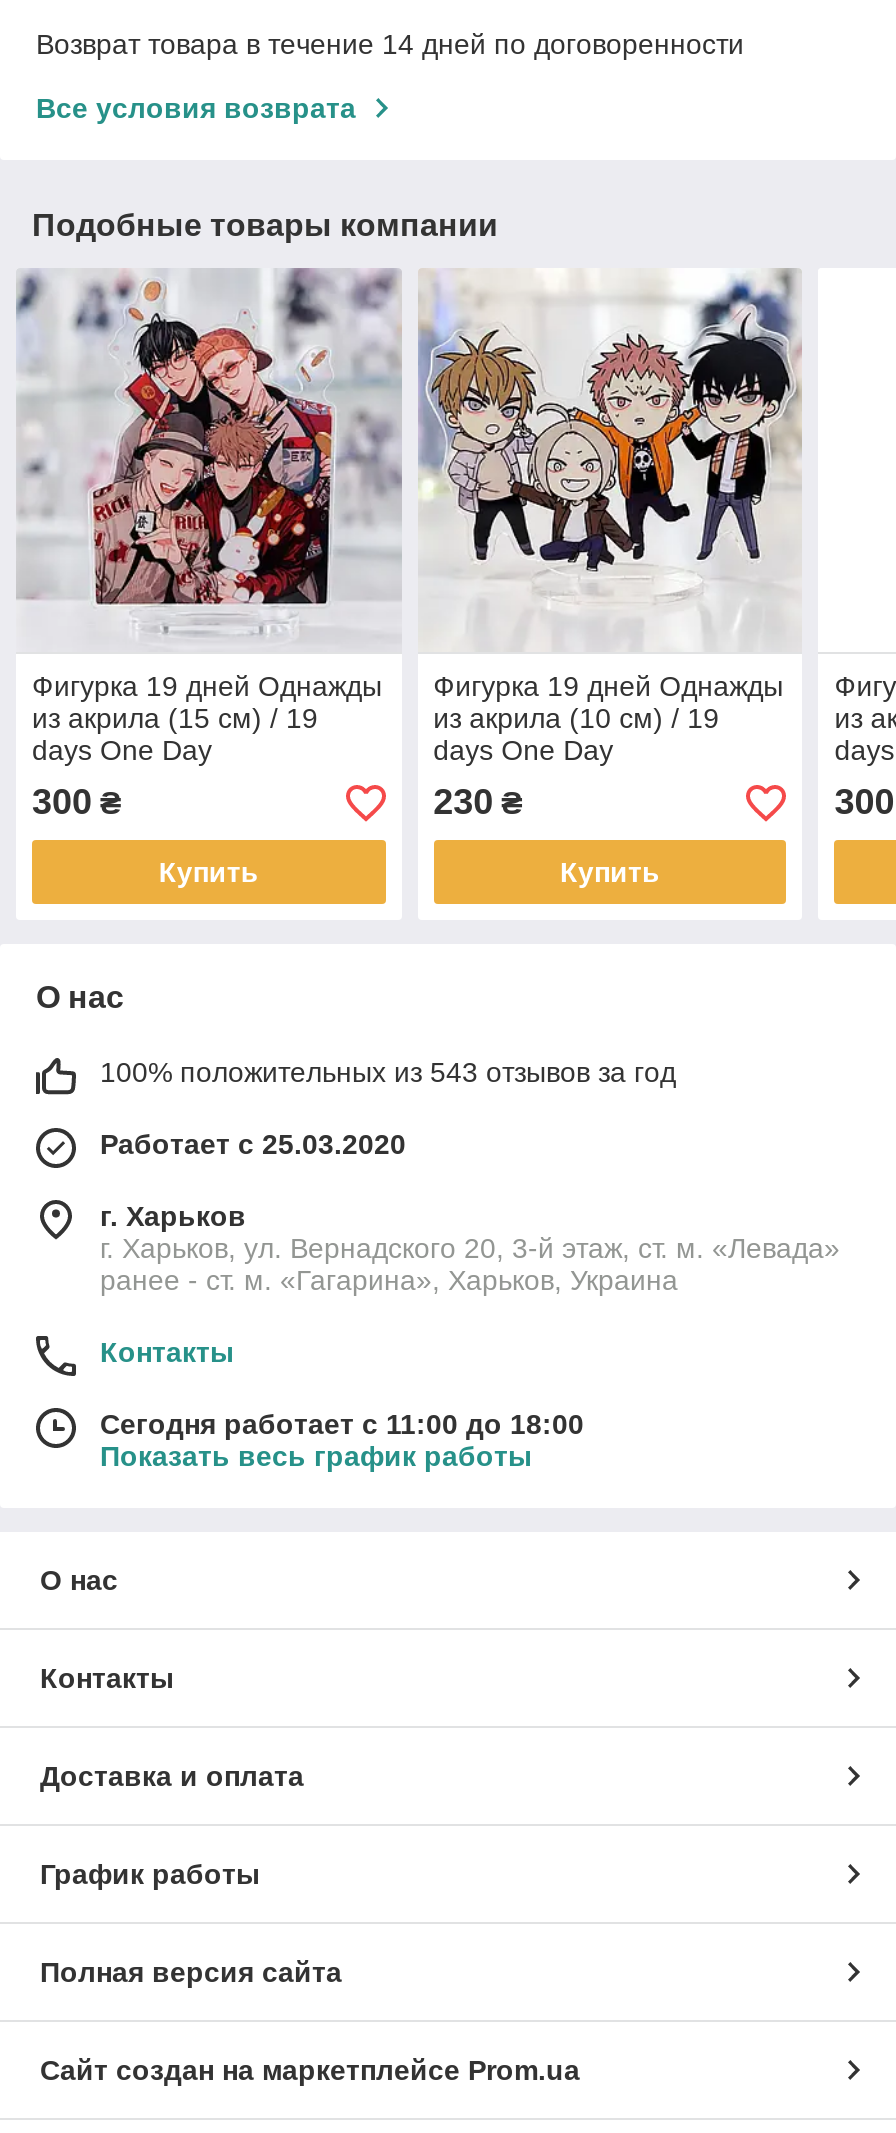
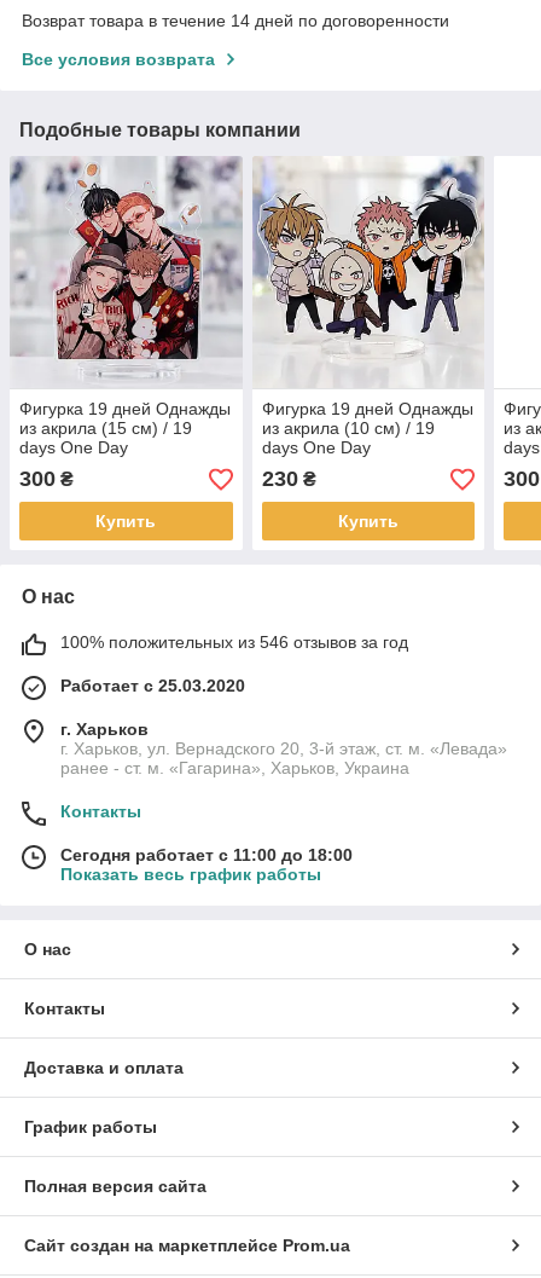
- 100% положительных из 543 отзывов за год
+ 100% положительных из 546 отзывов за год
